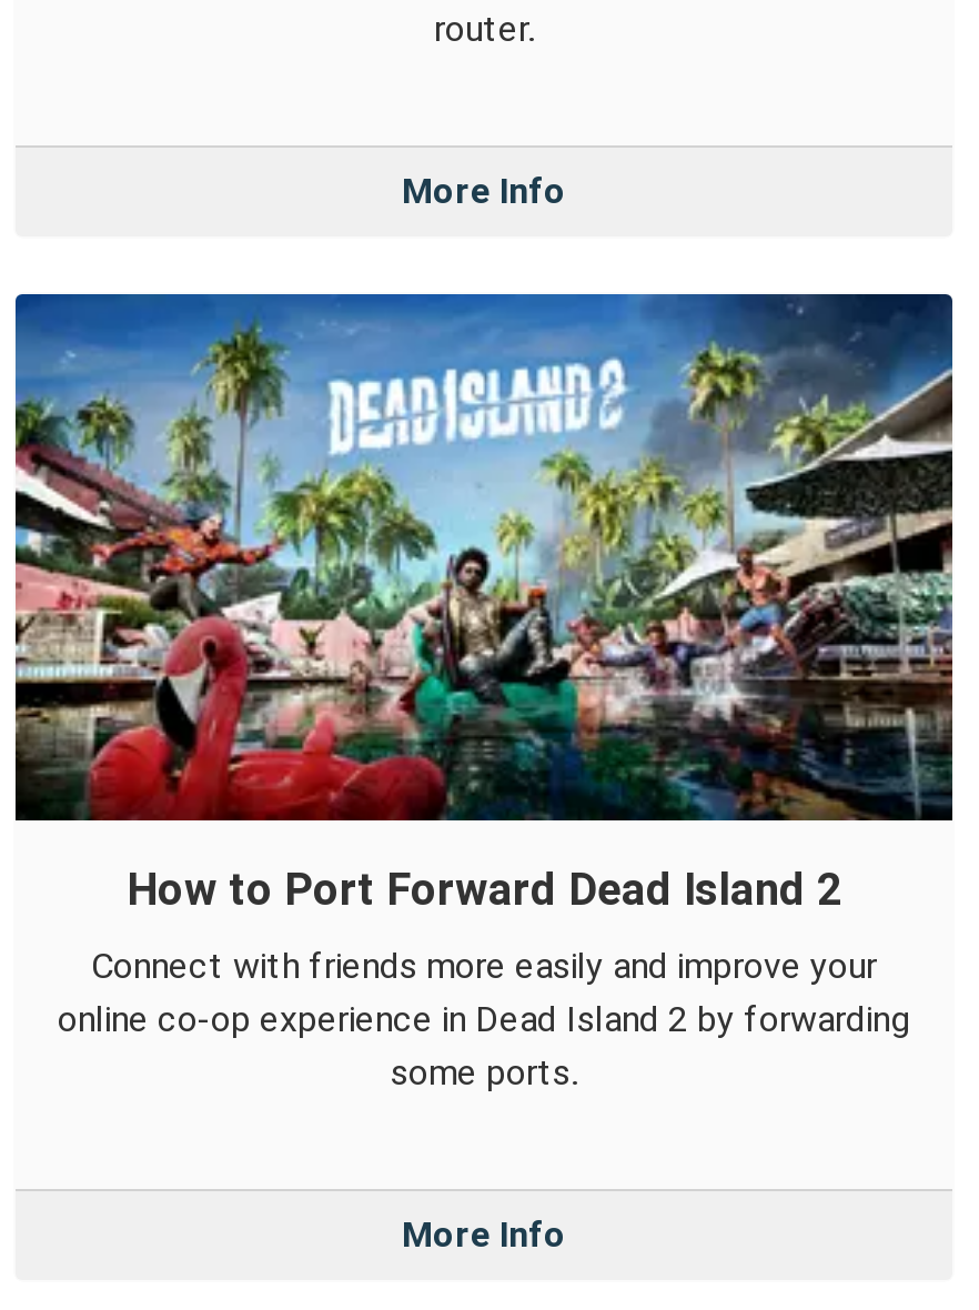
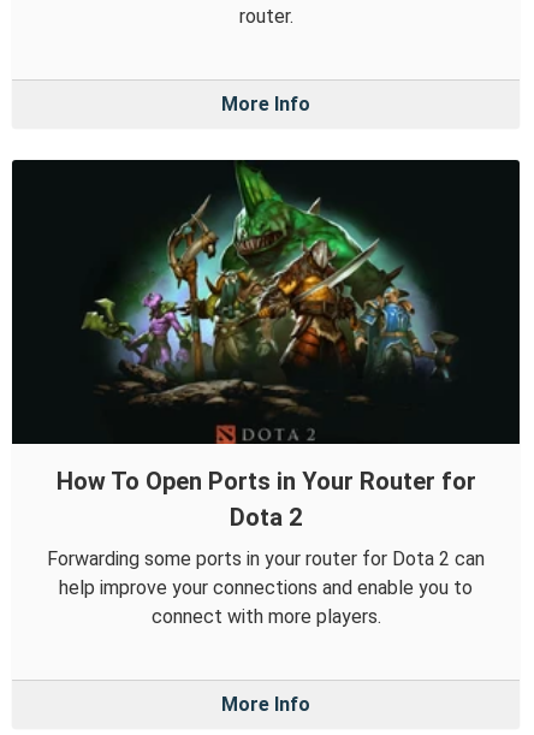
- [image]
- How to Port Forward Dead Island 2
+ [image]
+ How To Open Ports in Your Router for
+ Dota 2

- Connect with friends more easily and improve your
- online co-op experience in Dead Island 2 by forwarding
- some ports.
+ Forwarding some ports in your router for Dota 2 can
+ help improve your connections and enable you to
+ connect with more players.
